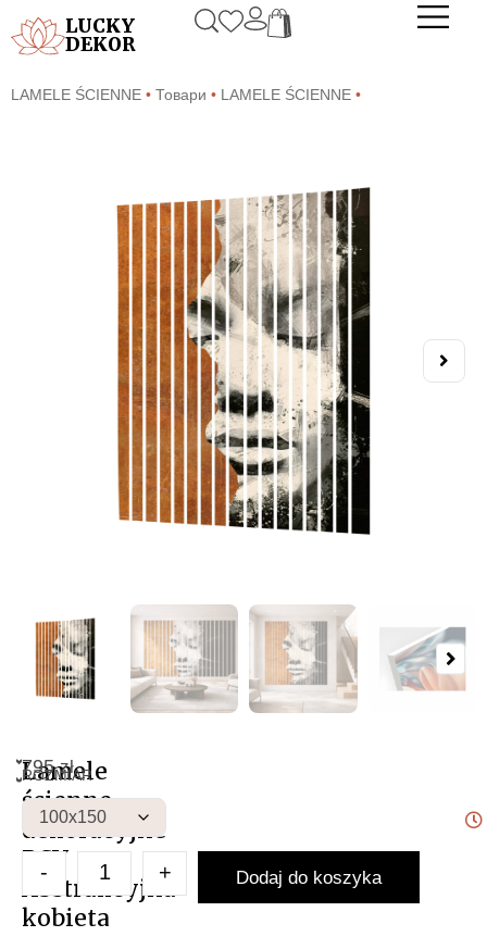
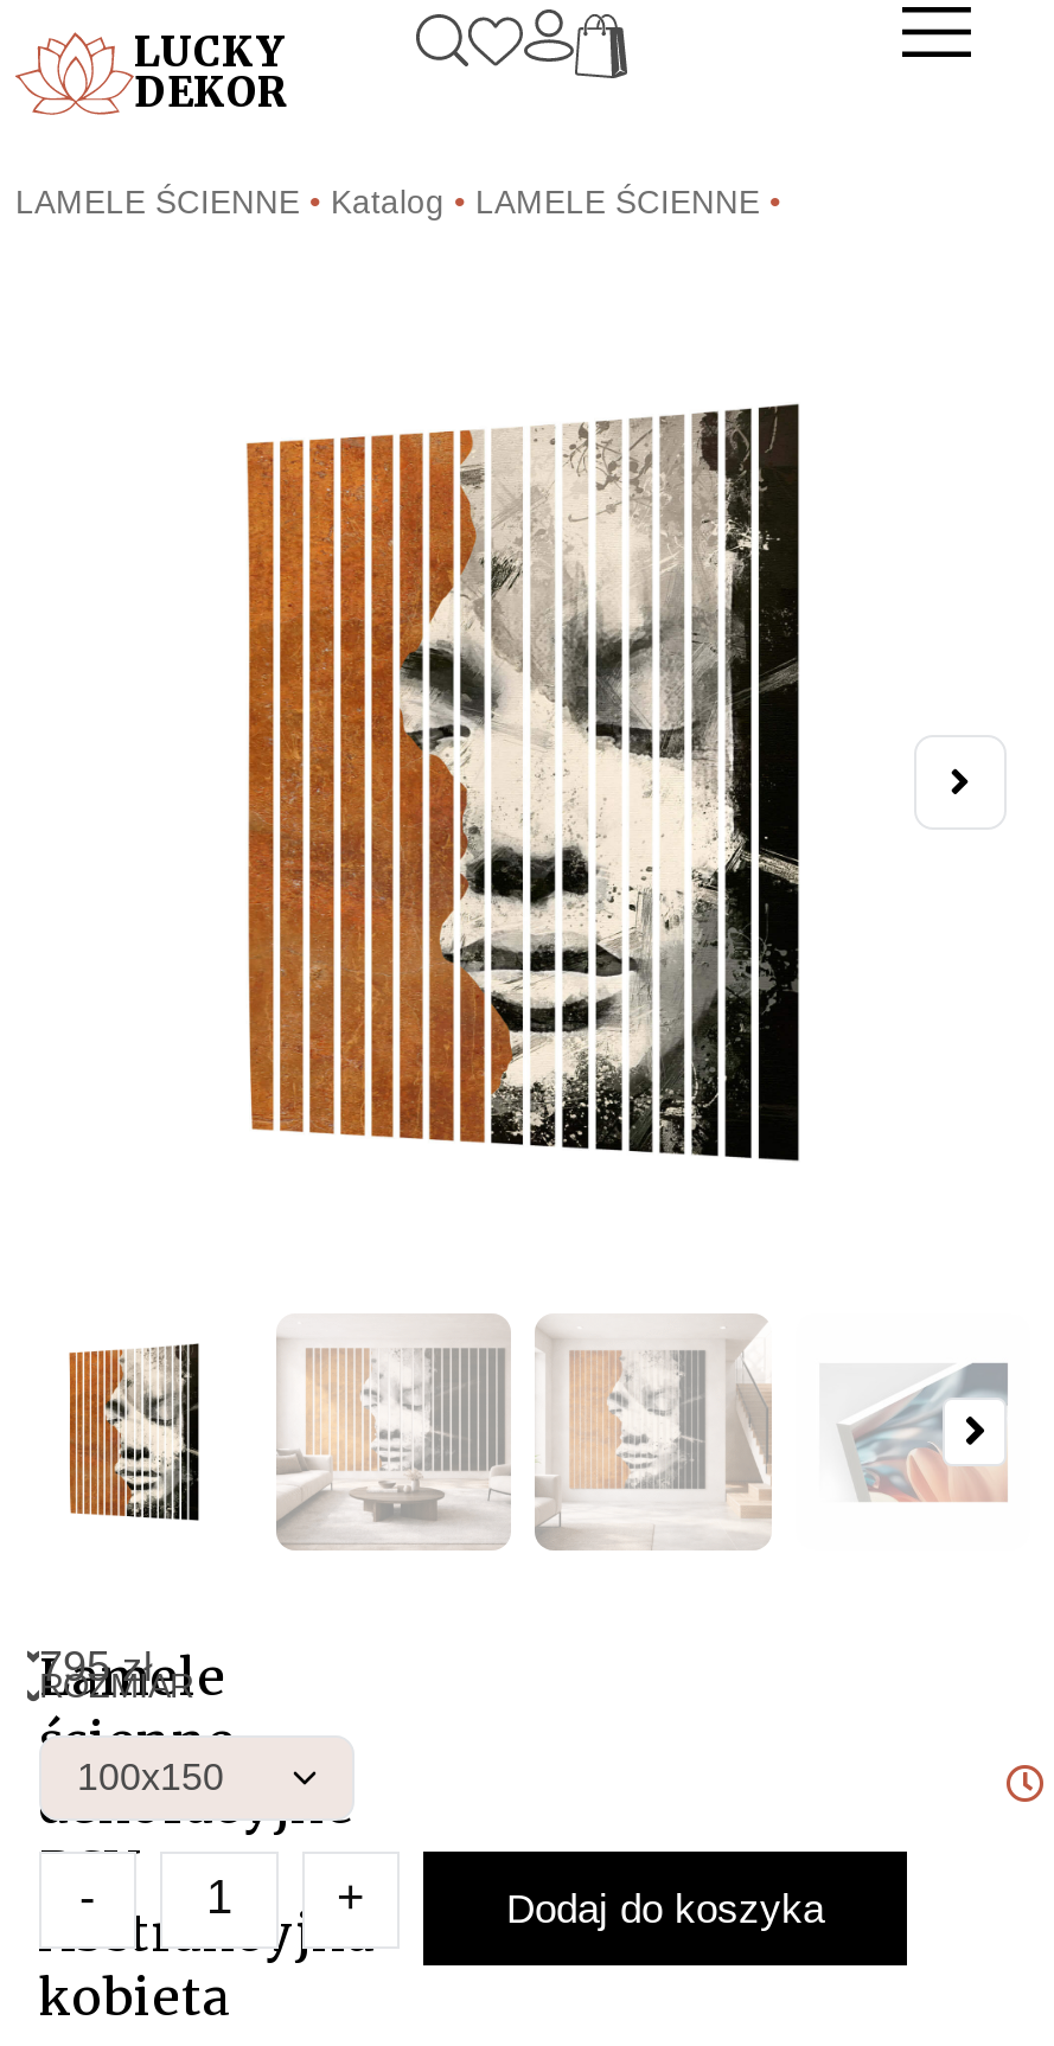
- LAMELE ŚCIENNE • Товари • LAMELE ŚCIENNE •
+ LAMELE ŚCIENNE • Katalog • LAMELE ŚCIENNE •
